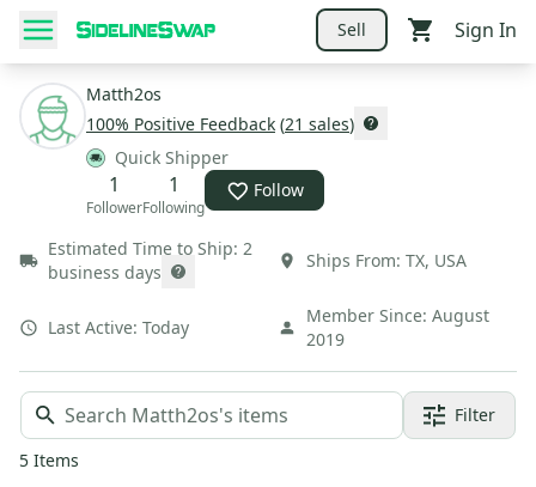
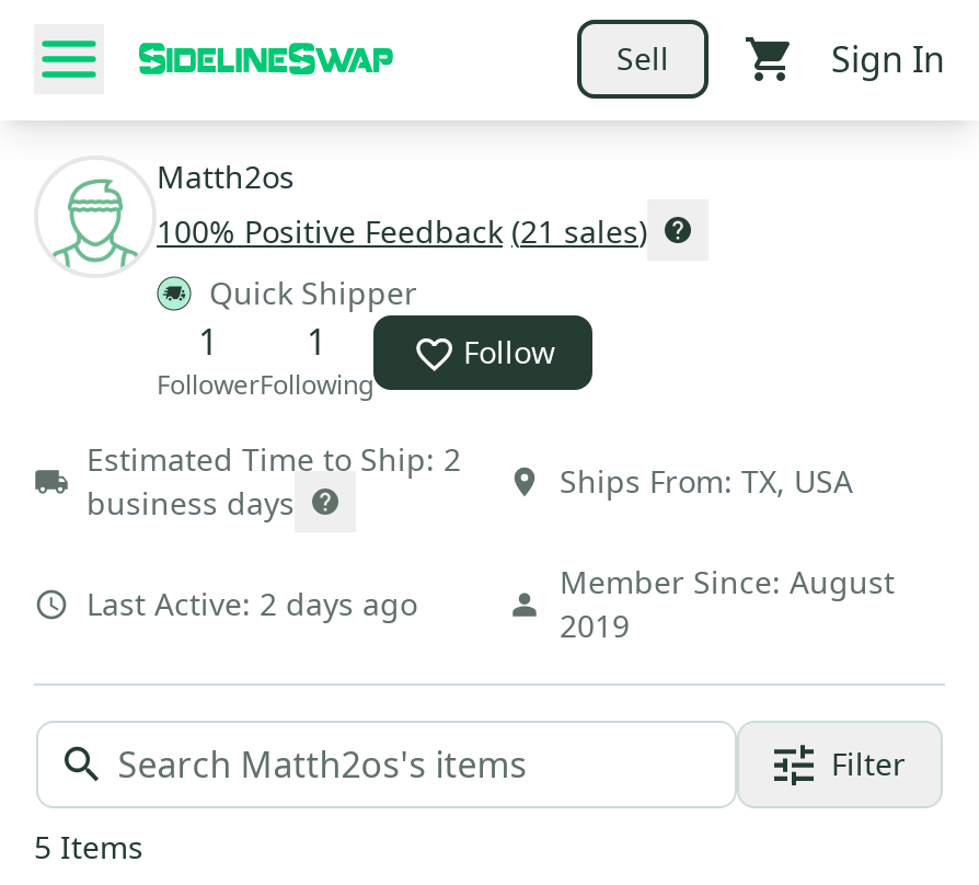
- Last Active: Today
+ Last Active: 2 days ago
